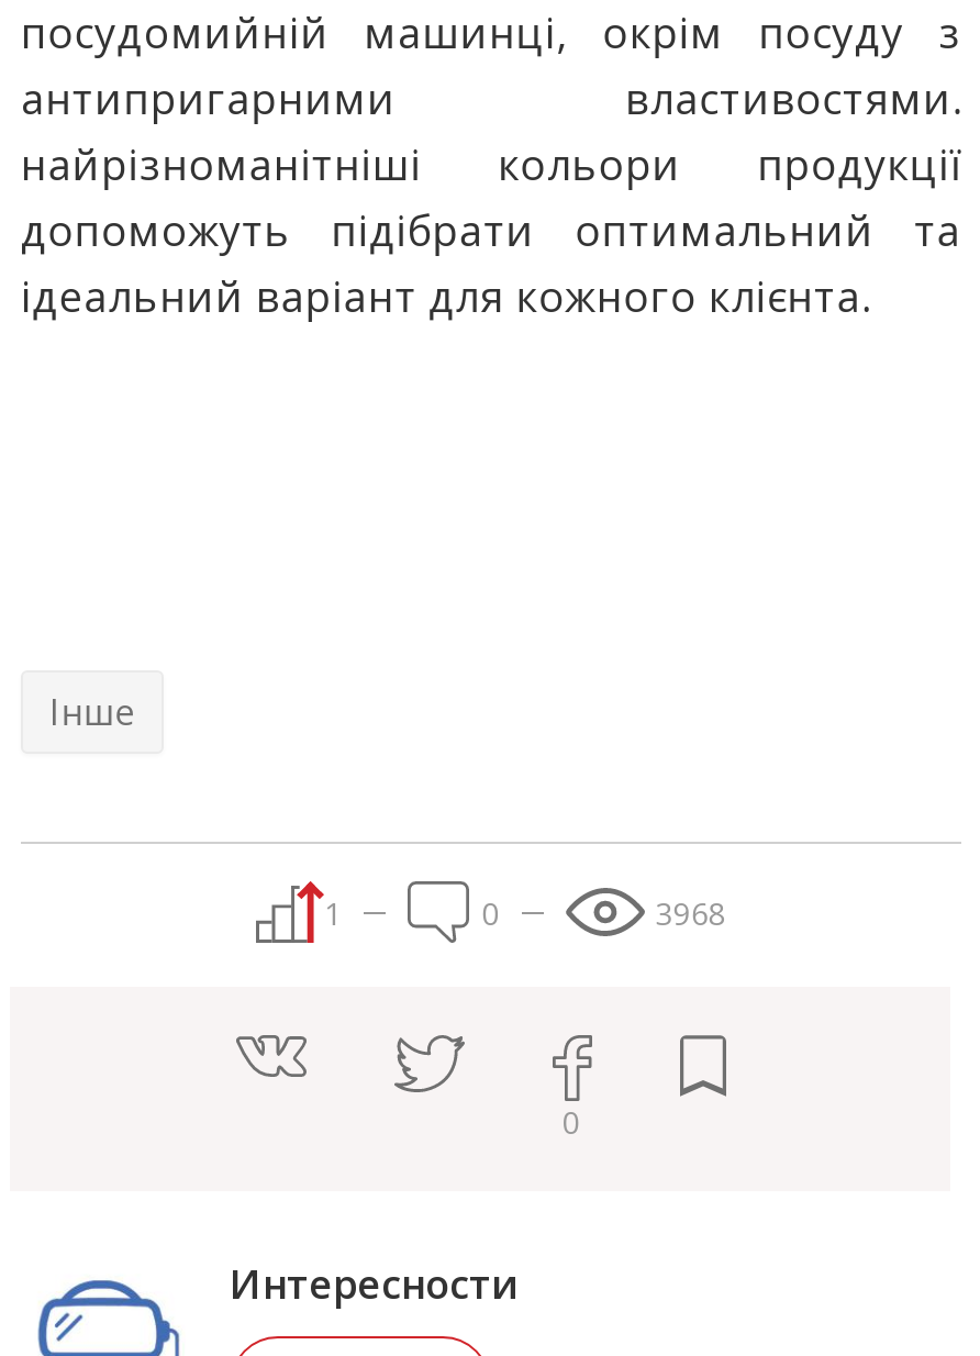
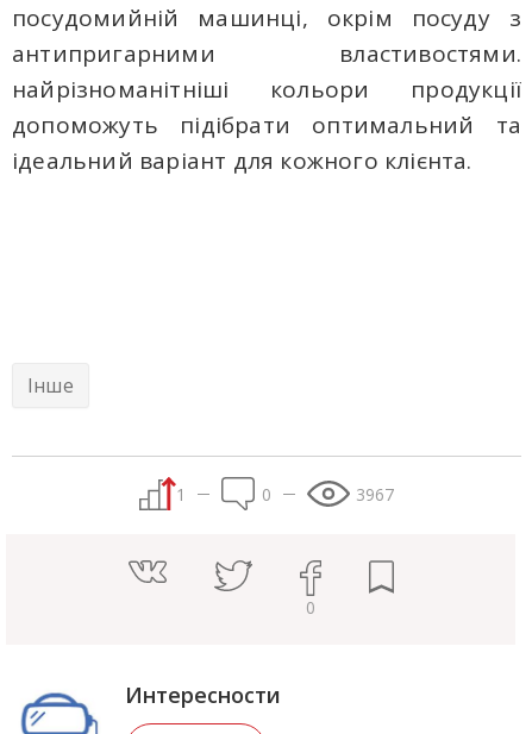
- 3968
+ 3967
